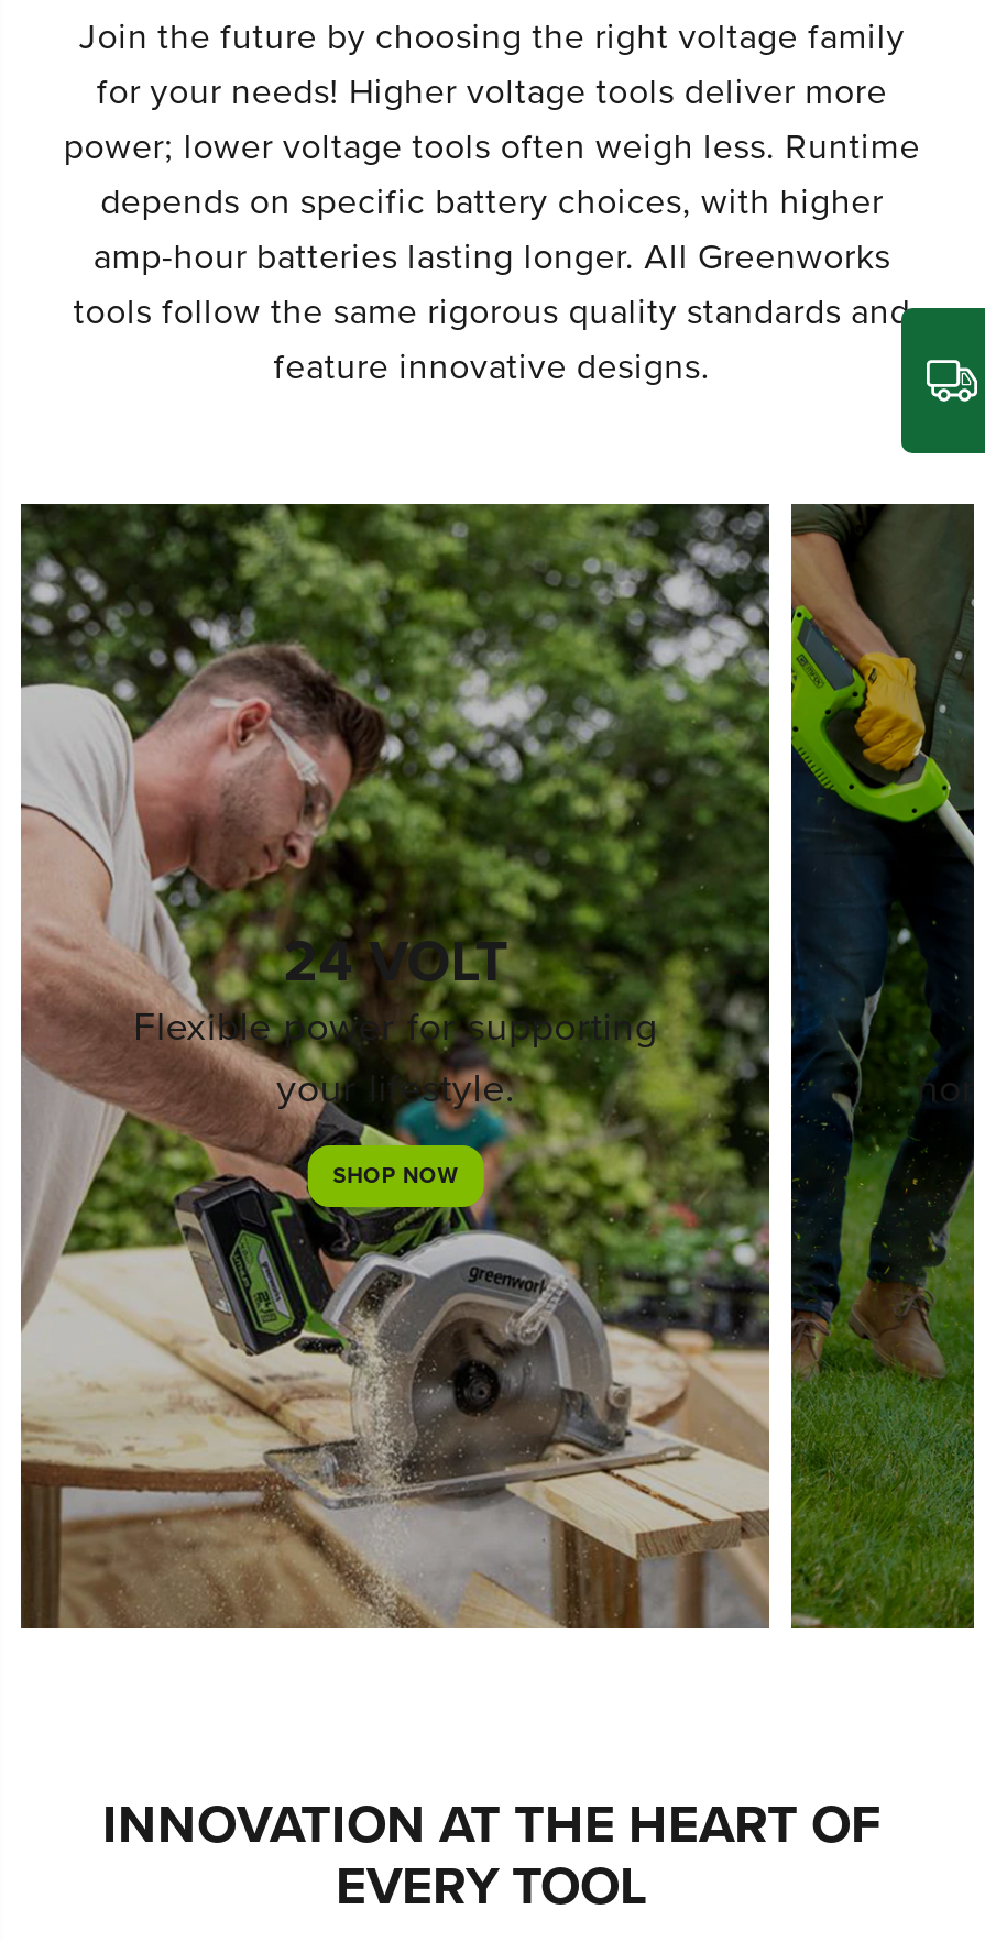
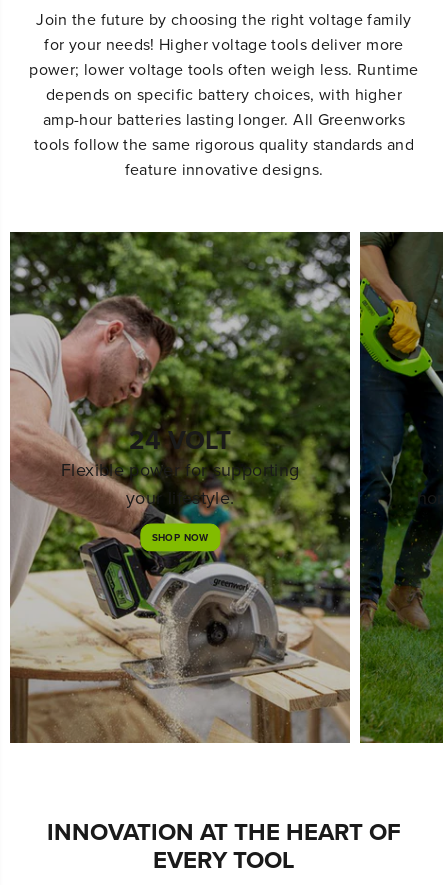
- [image]
